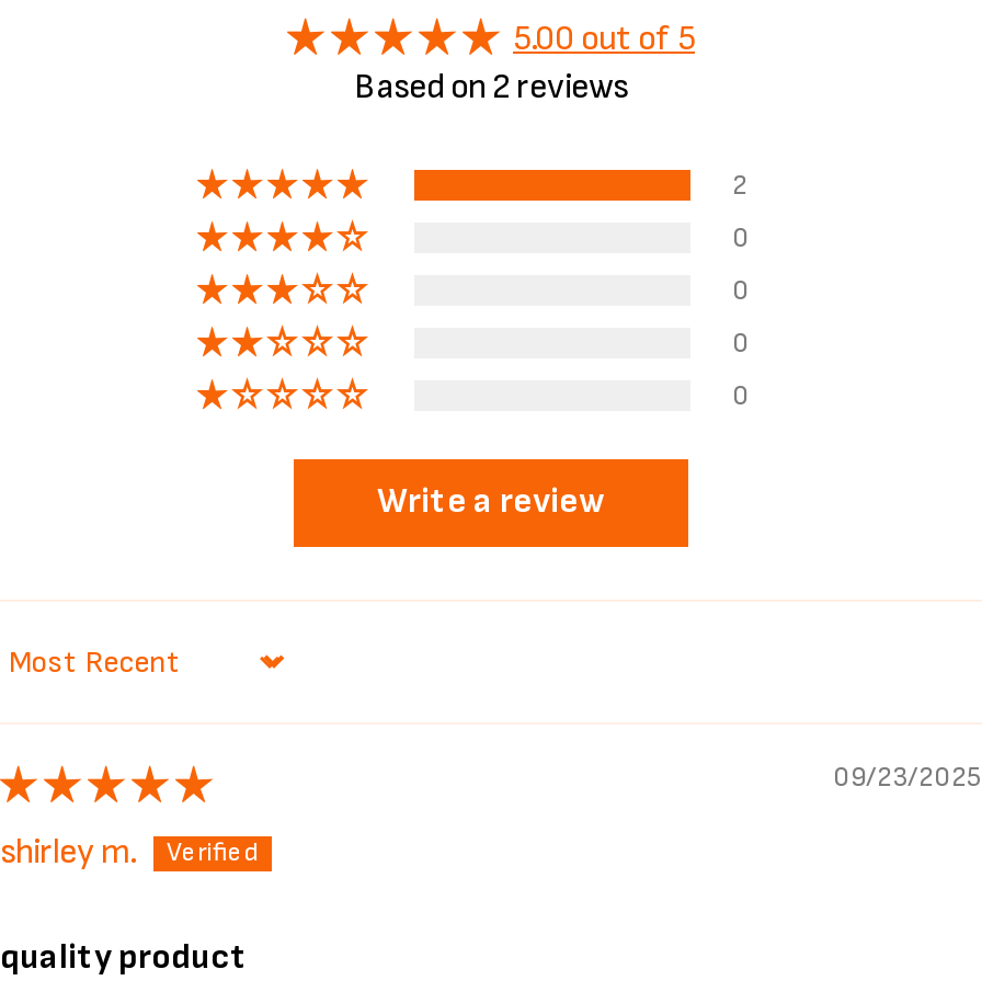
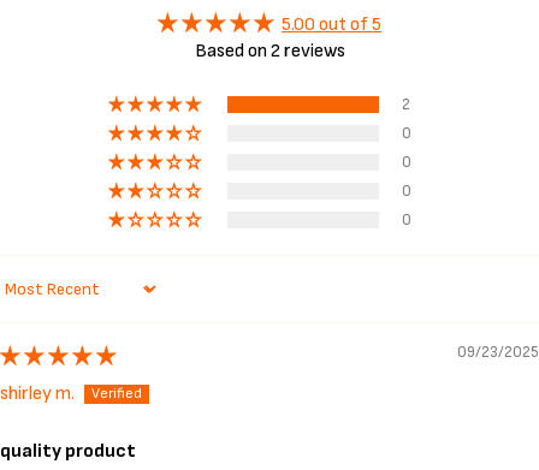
- Write a review
